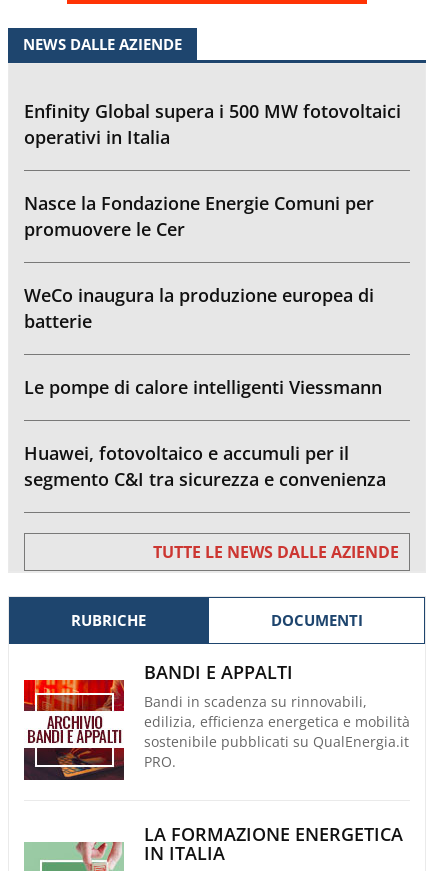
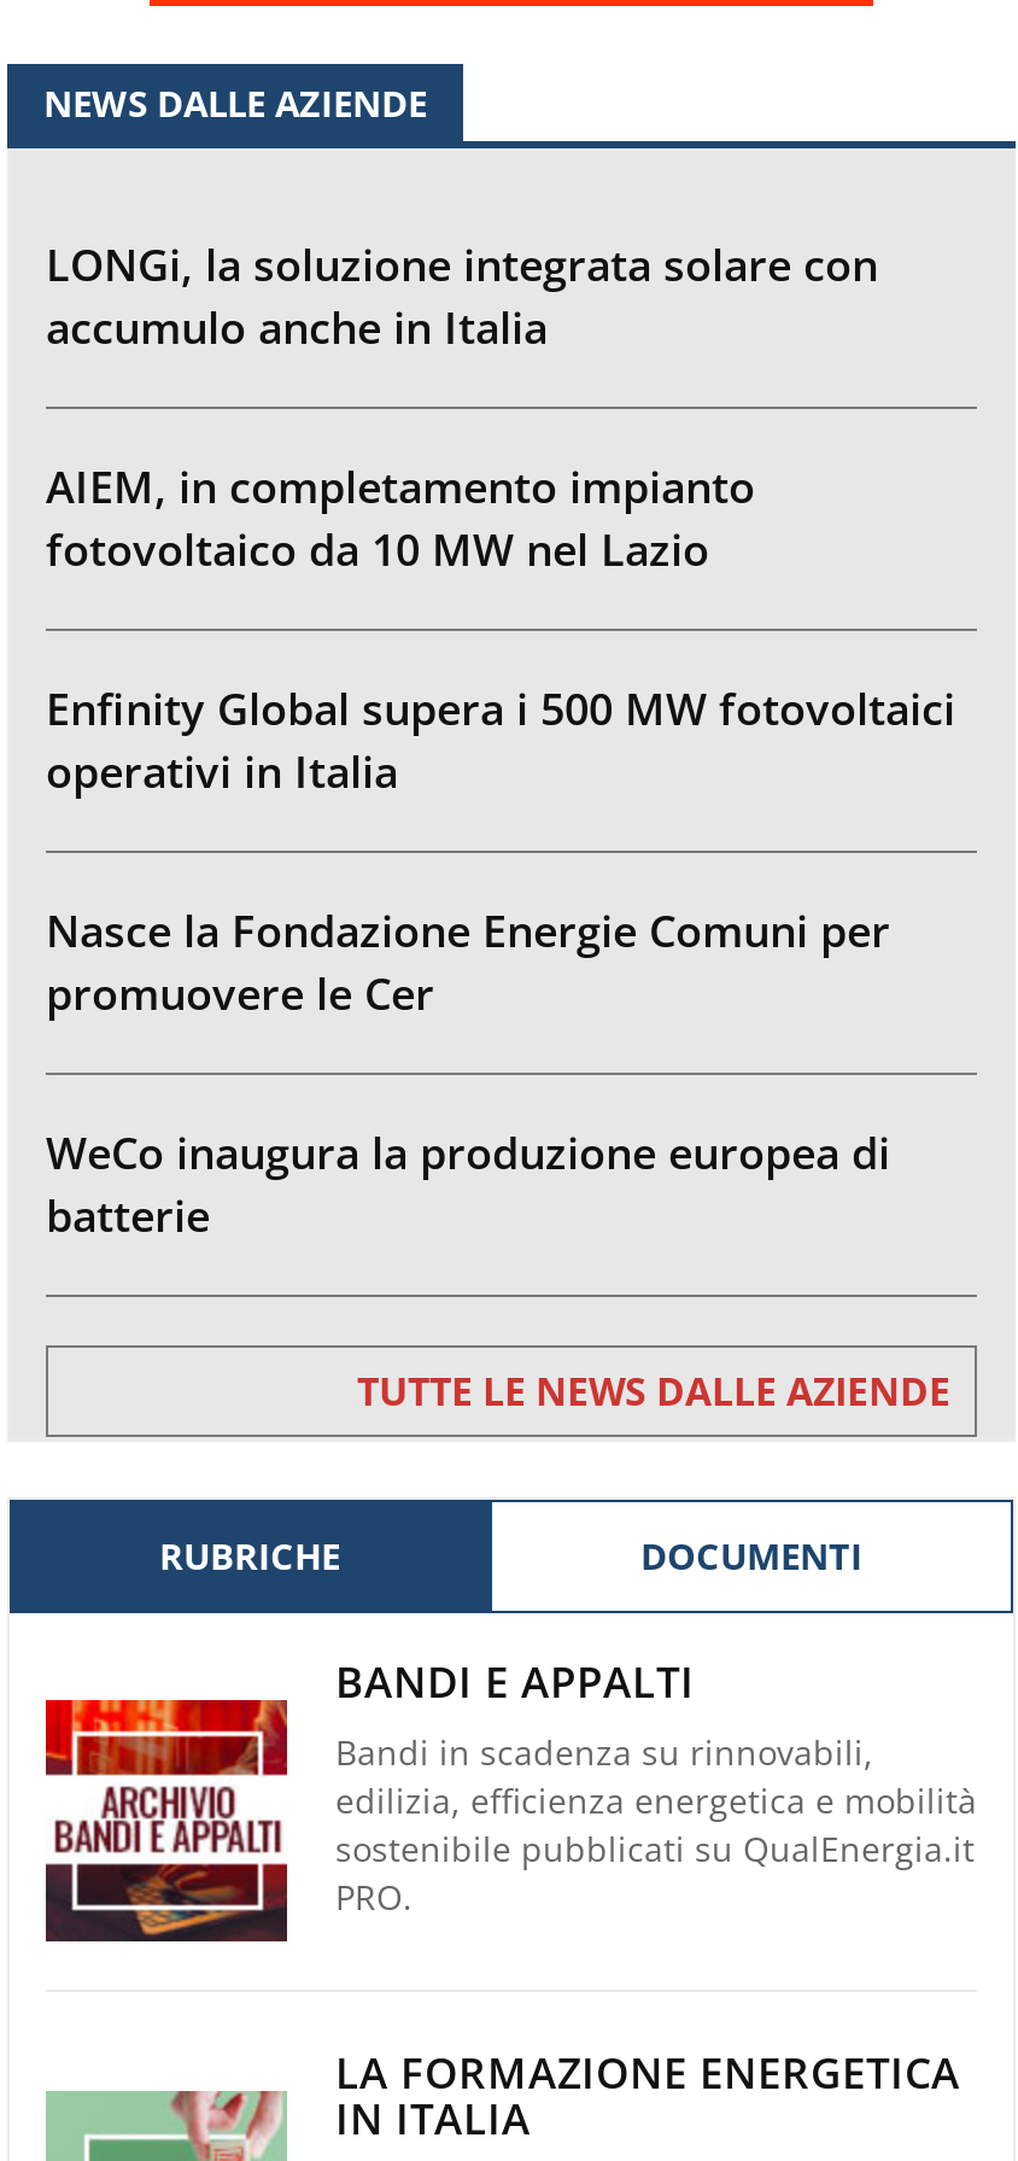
+ LONGi, la soluzione integrata solare con
+ accumulo anche in Italia
+ AIEM, in completamento impianto
+ fotovoltaico da 10 MW nel Lazio

moved down: Enfinity Global supera i 500 MW fotovoltaici | operativi in Italia | Nasce la Fondazione Energie Comuni per | promuovere le Cer | WeCo inaugura la produzione europea di | batterie

- Le pompe di calore intelligenti Viessmann
- Huawei, fotovoltaico e accumuli per il
- segmento C&I tra sicurezza e convenienza
